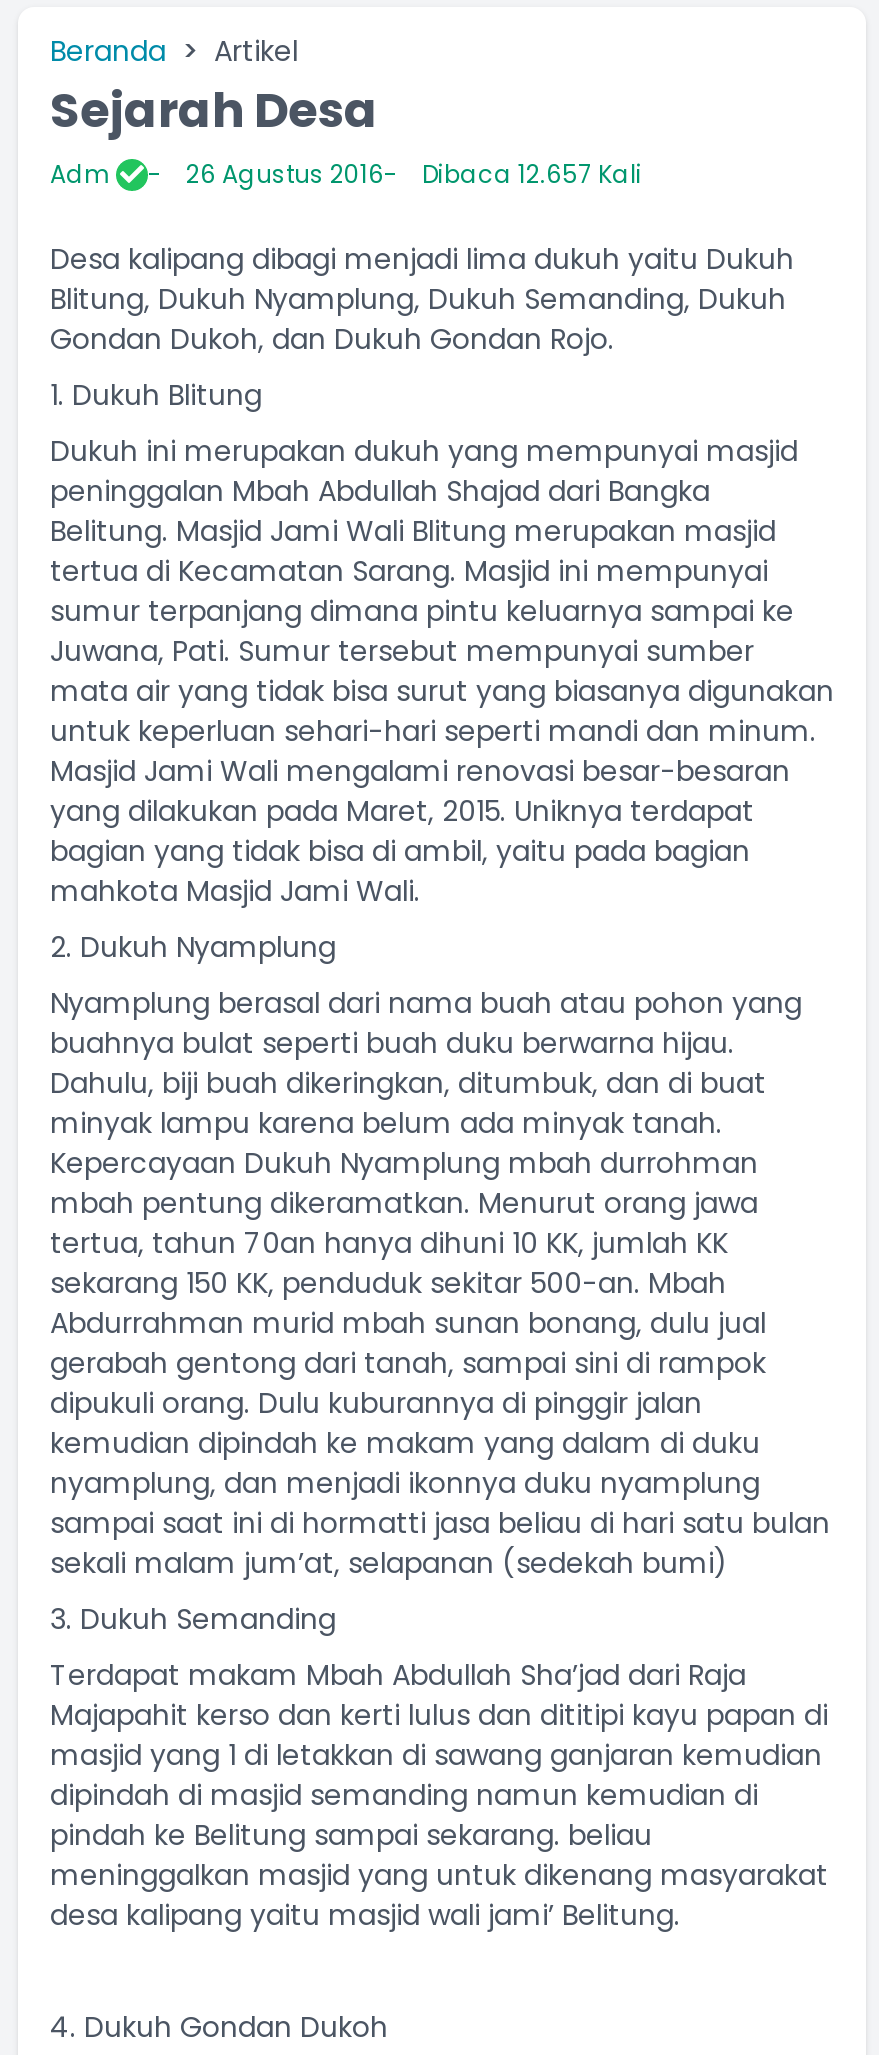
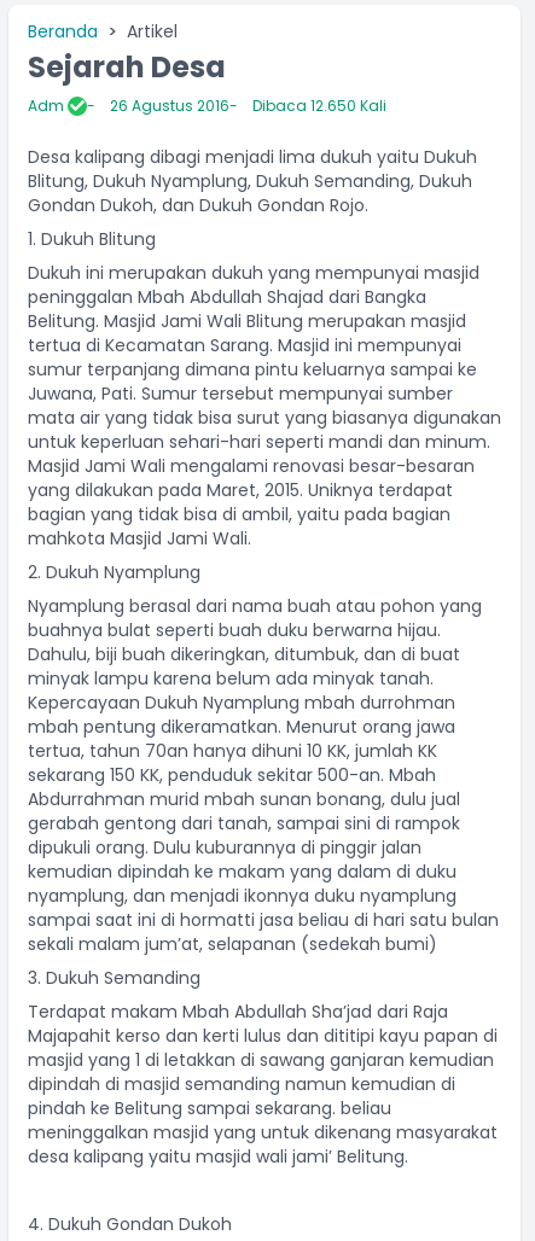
- 26 Agustus 2016 Dibaca 12.657 Kali
+ 26 Agustus 2016 Dibaca 12.650 Kali
